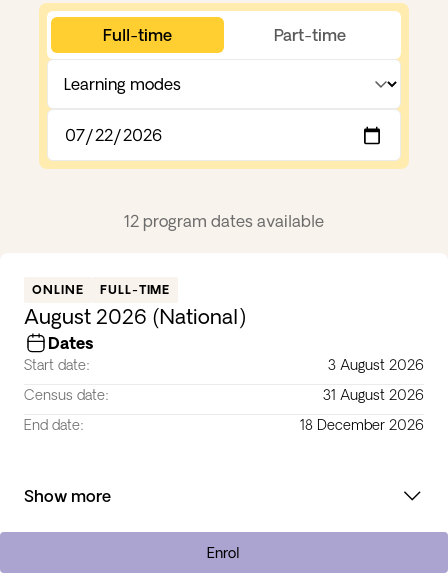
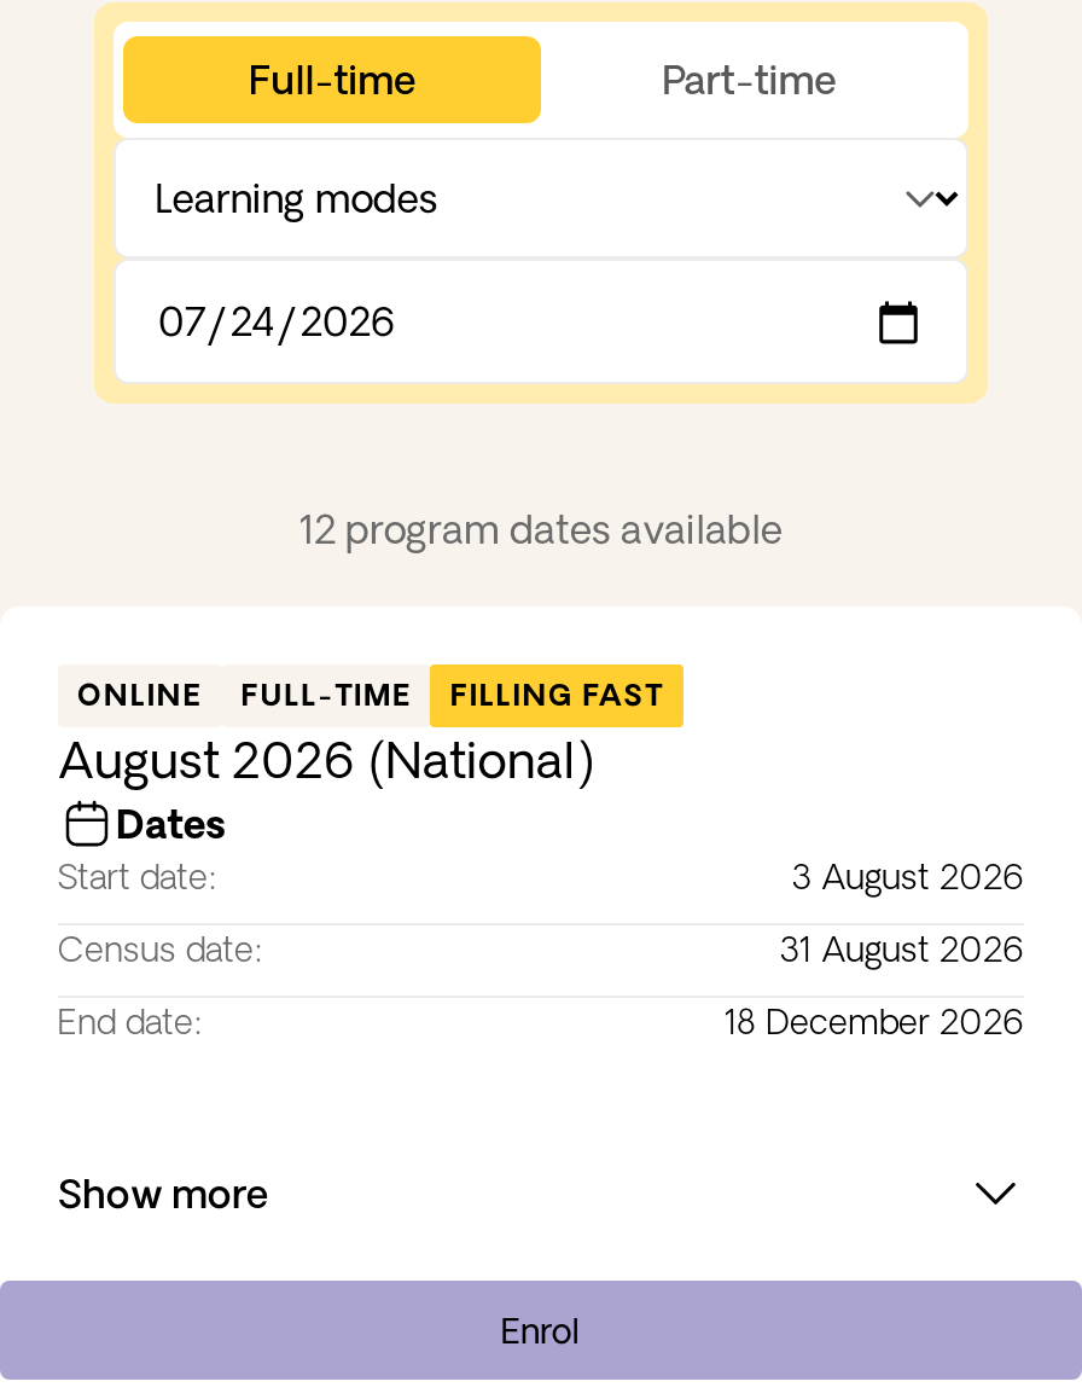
+ FILLING FAST
